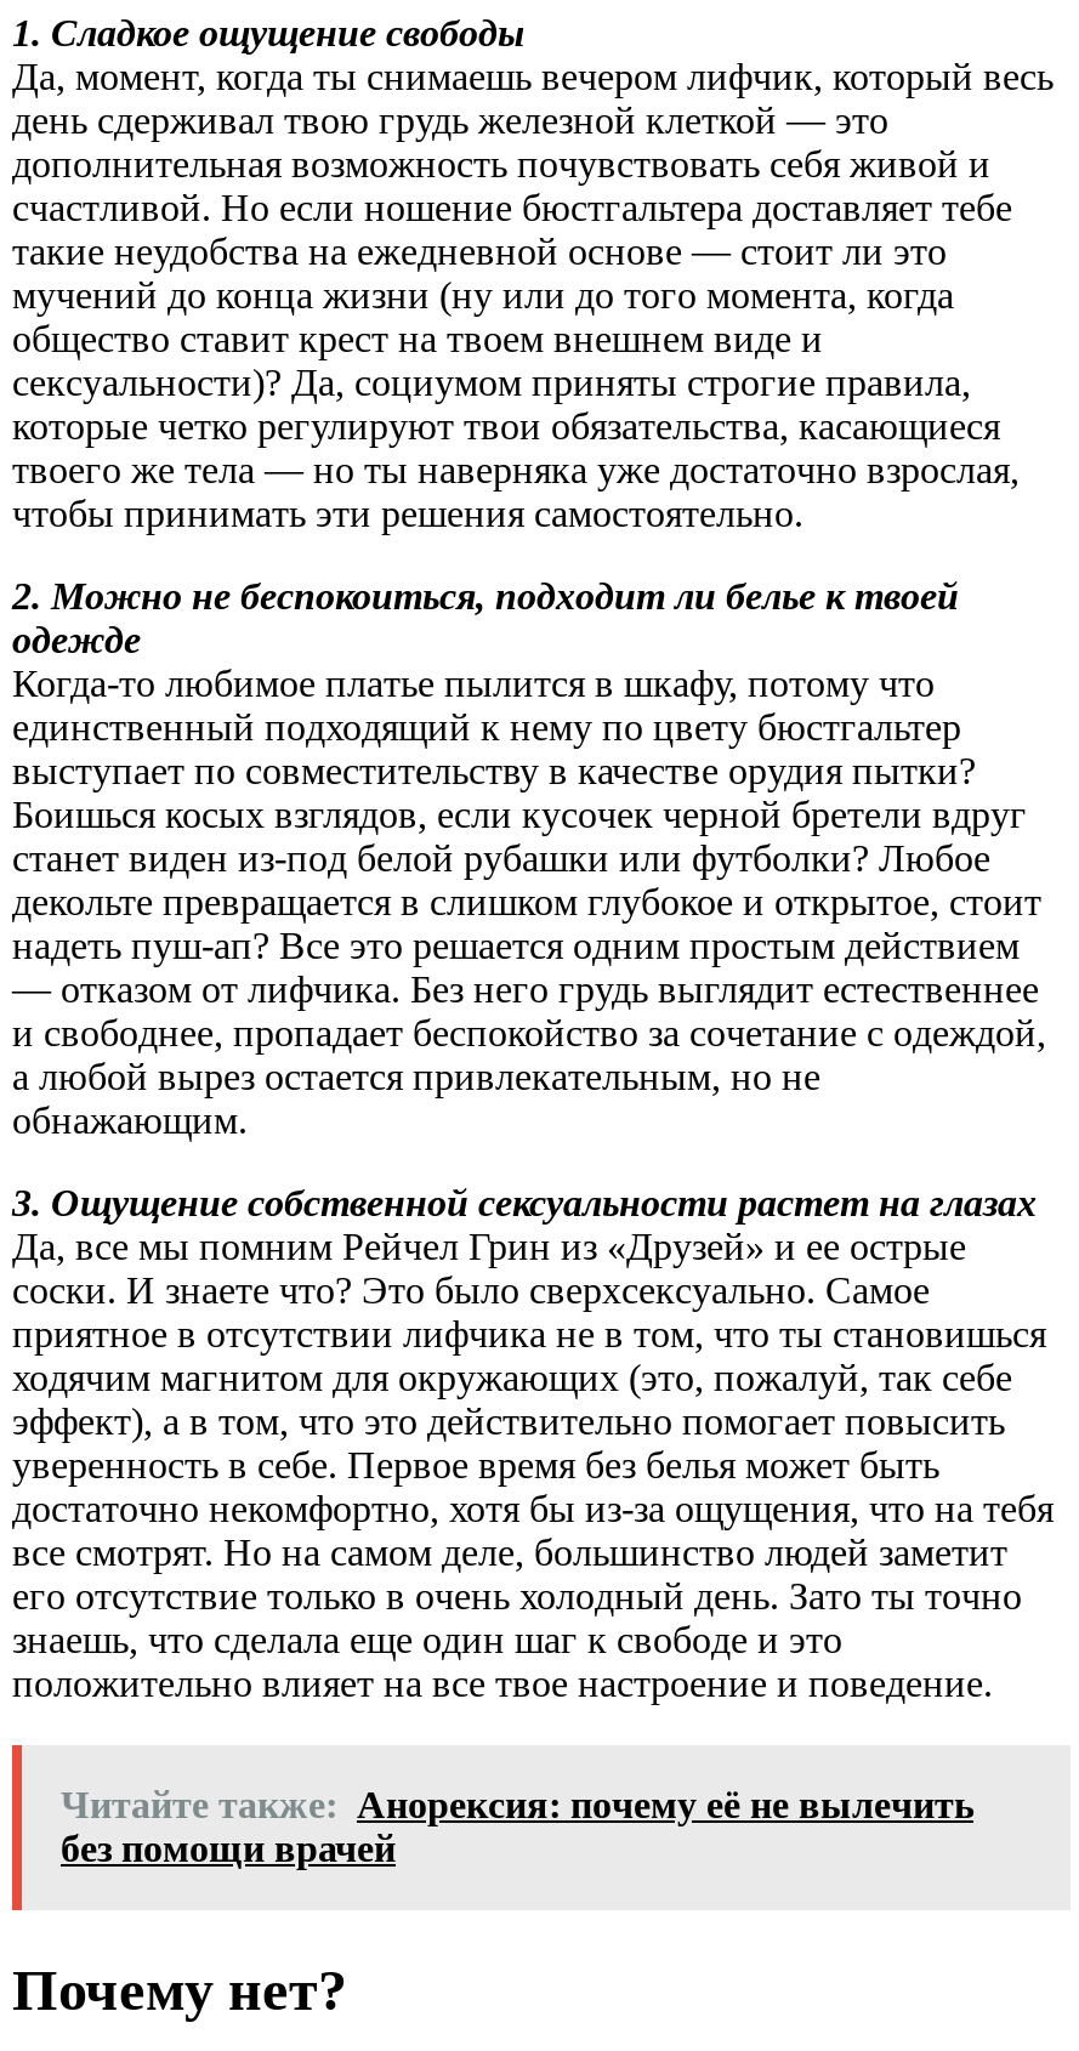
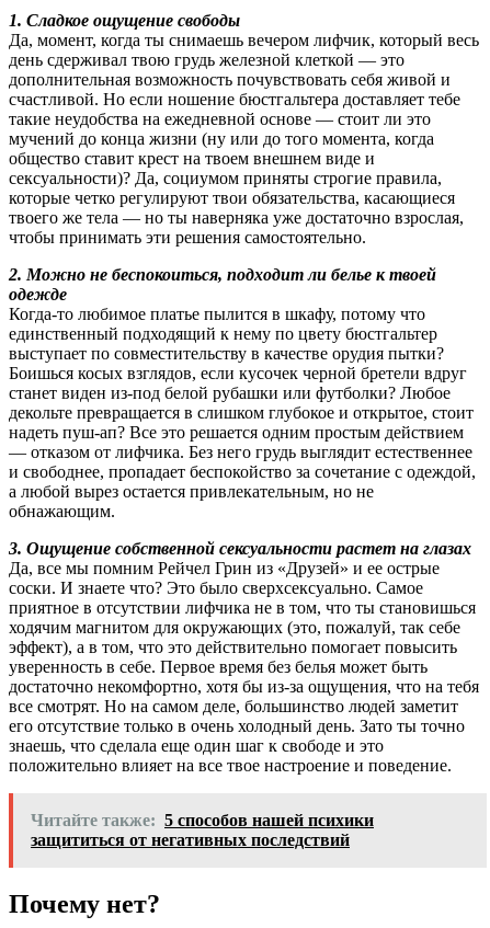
- Читайте также: Анорексия: почему её не вылечить
- без помощи врачей
+ Читайте также: 5 способов нашей психики
+ защититься от негативных последствий
